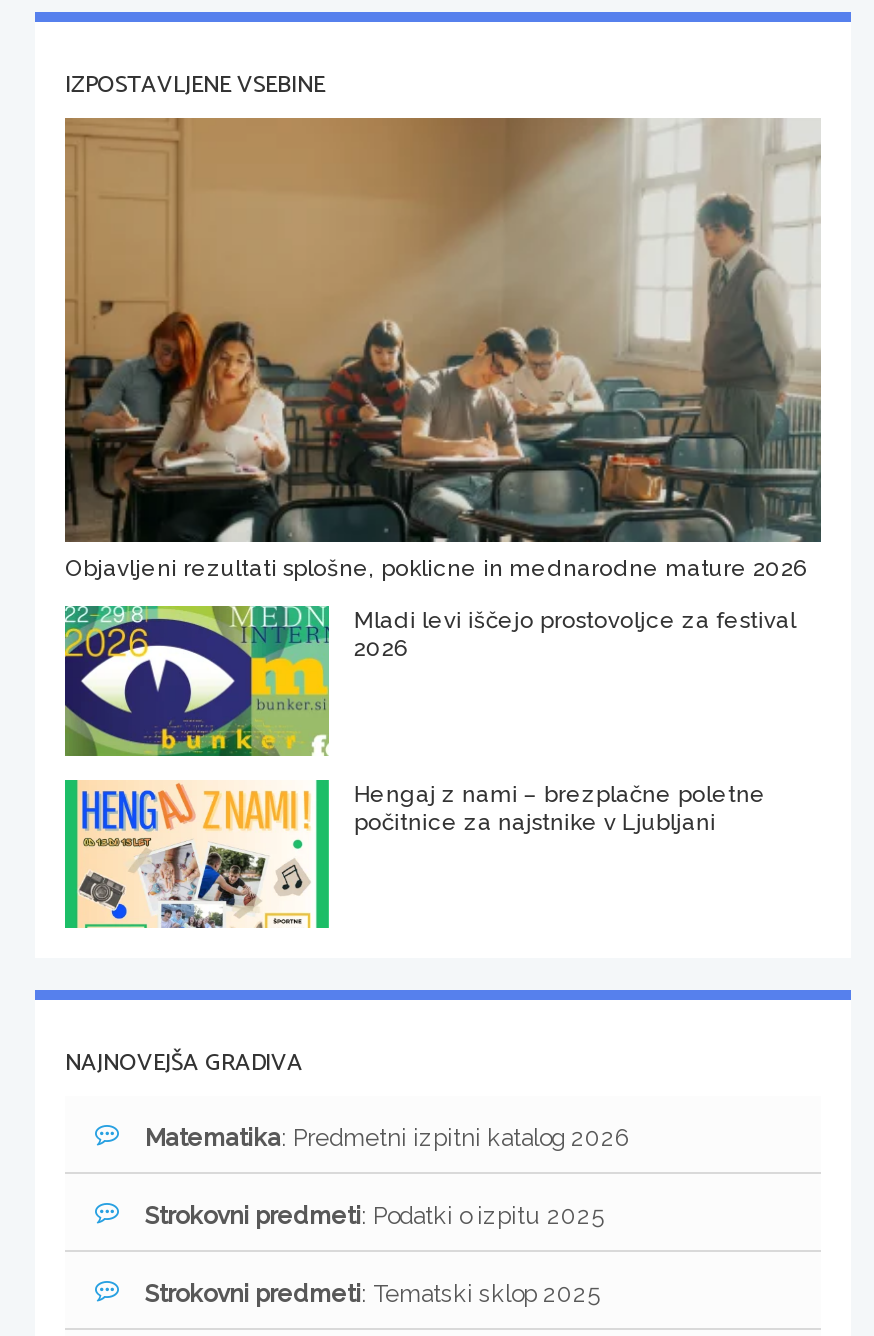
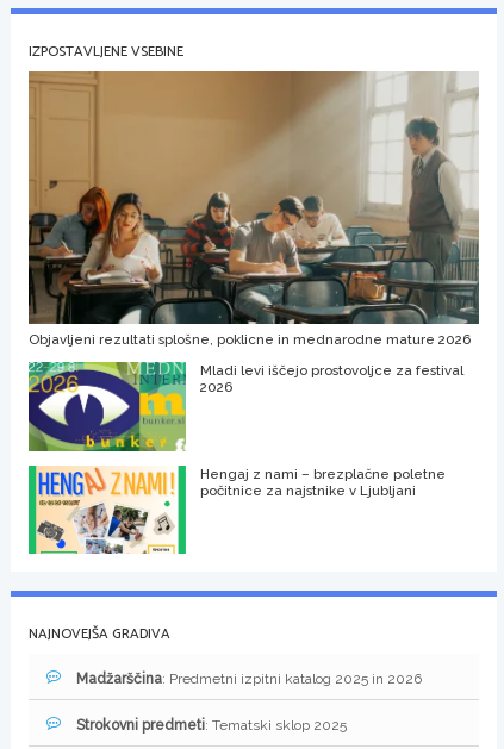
- Matematika: Predmetni izpitni katalog 2026
- Strokovni predmeti: Podatki o izpitu 2025
+ Madžarščina: Predmetni izpitni katalog 2025 in 2026
